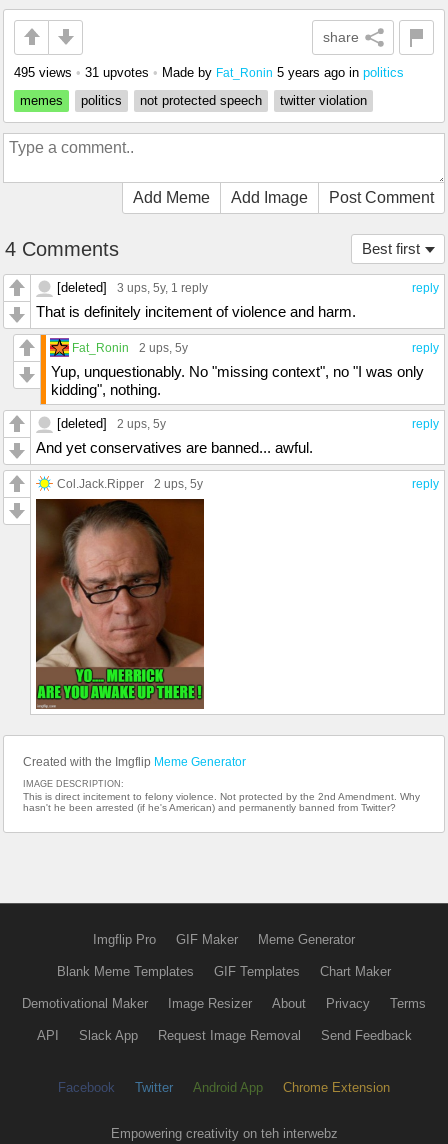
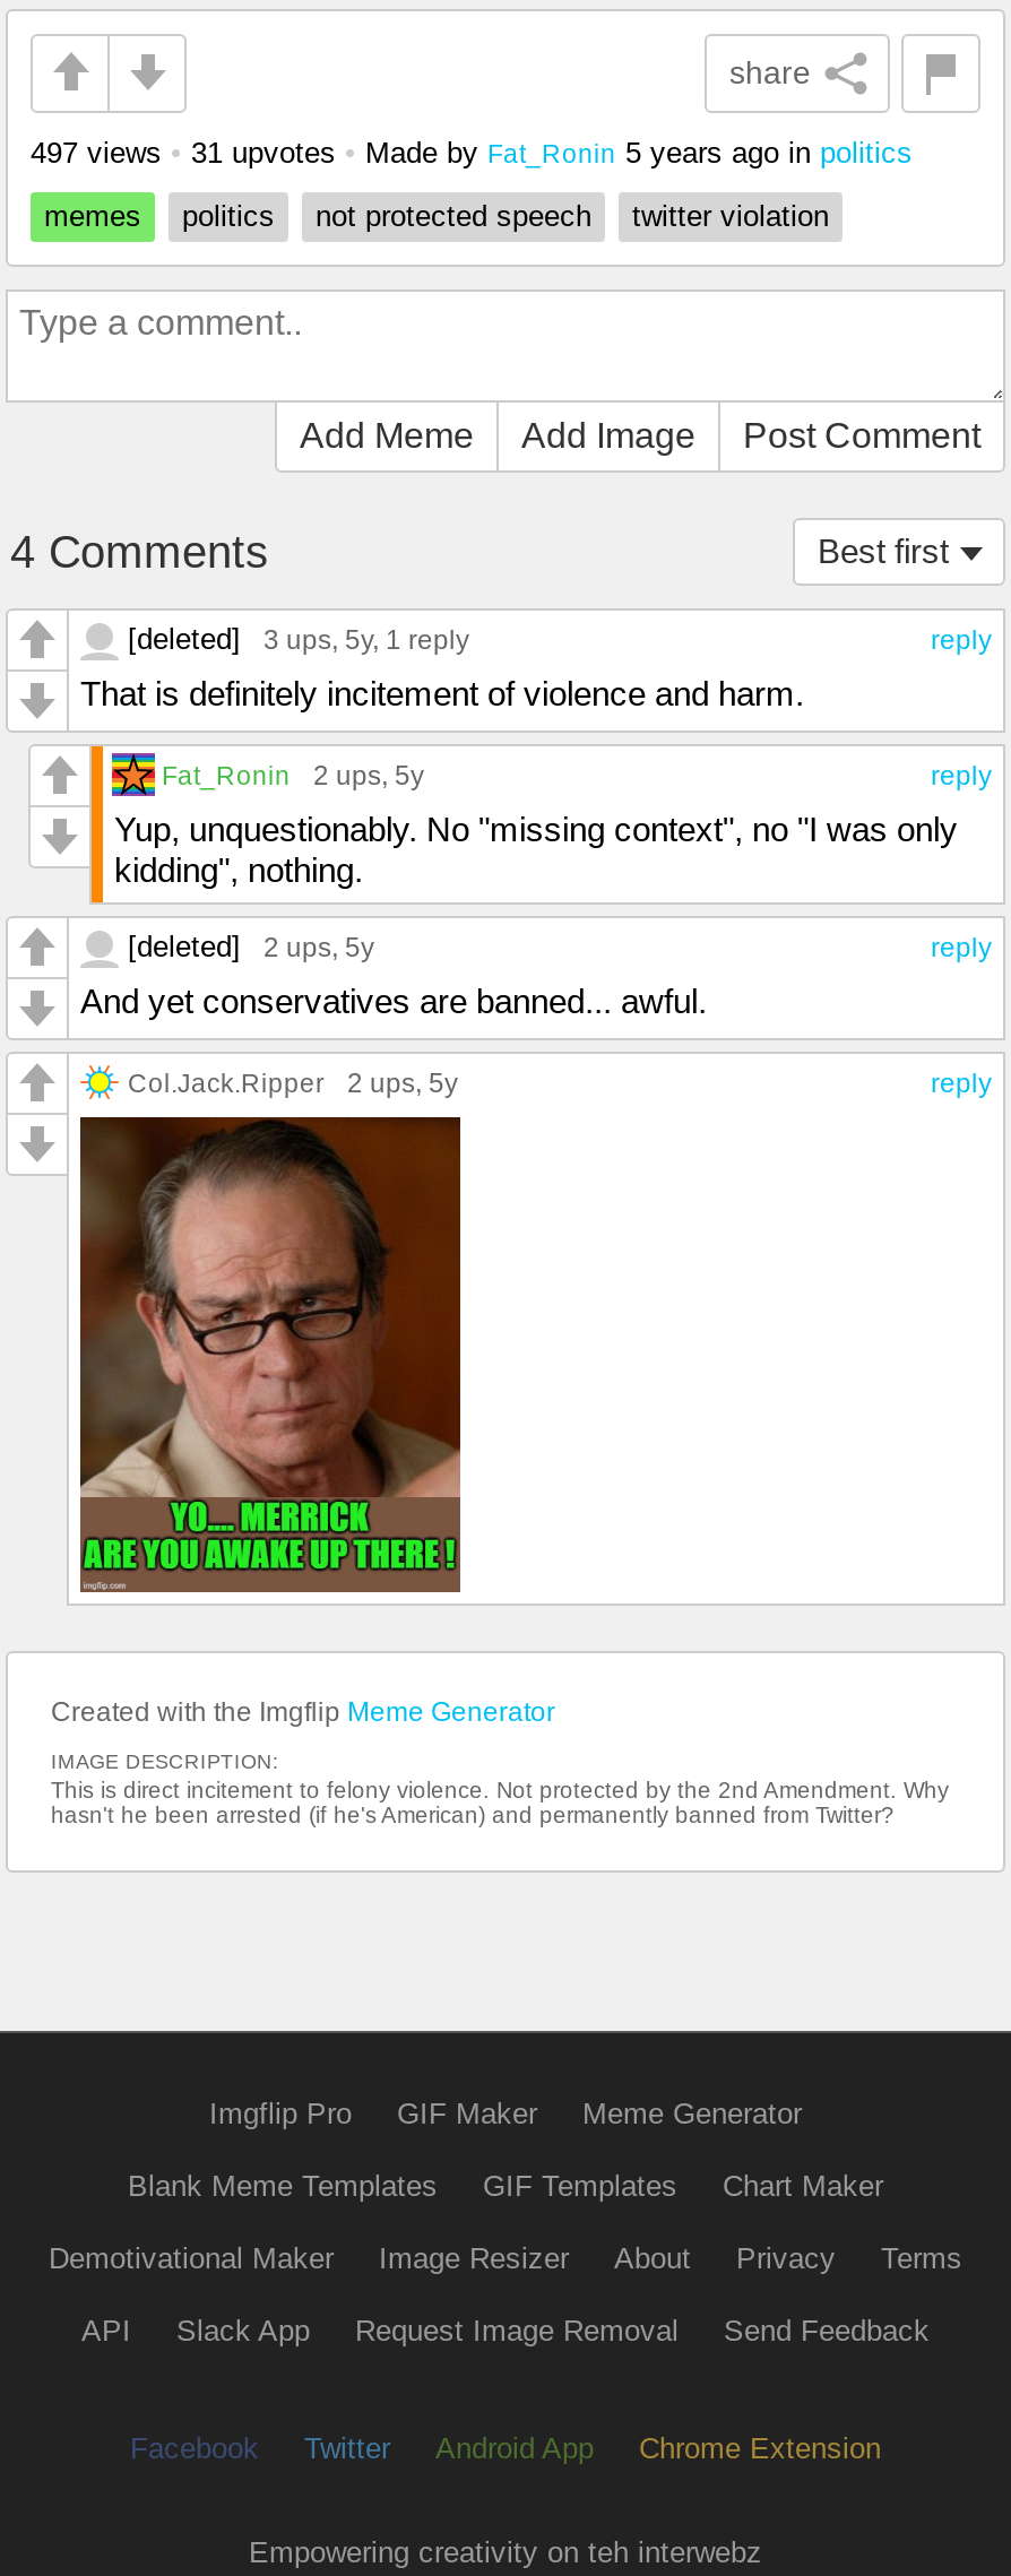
- 495 views • 31 upvotes • Made by Fat_Ronin 5 years ago in politics
+ 497 views • 31 upvotes • Made by Fat_Ronin 5 years ago in politics
